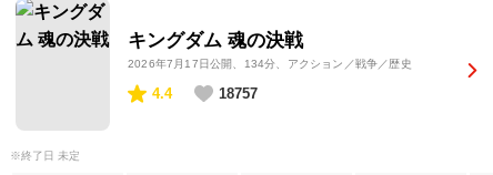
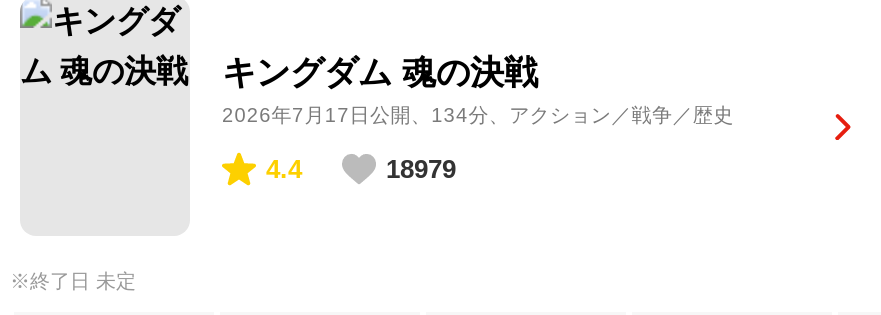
- 18757
+ 18979
